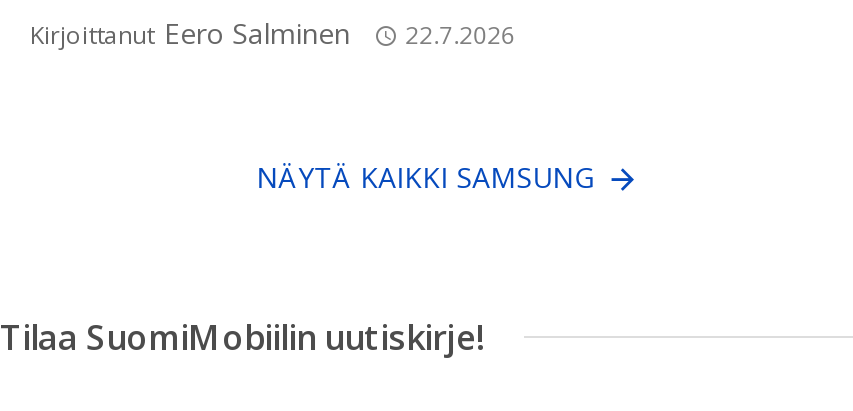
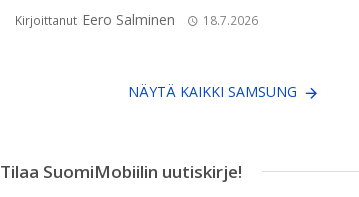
- Kirjoittanut Eero Salminen 22.7.2026
+ Kirjoittanut Eero Salminen 18.7.2026
